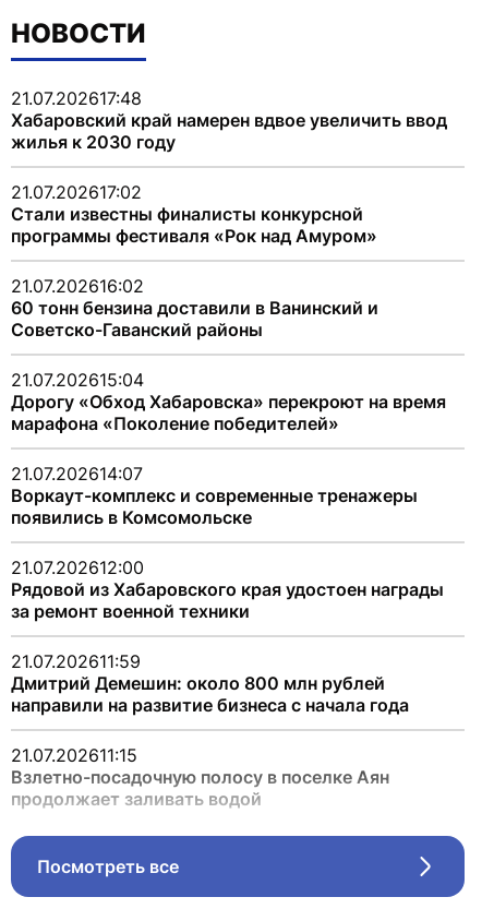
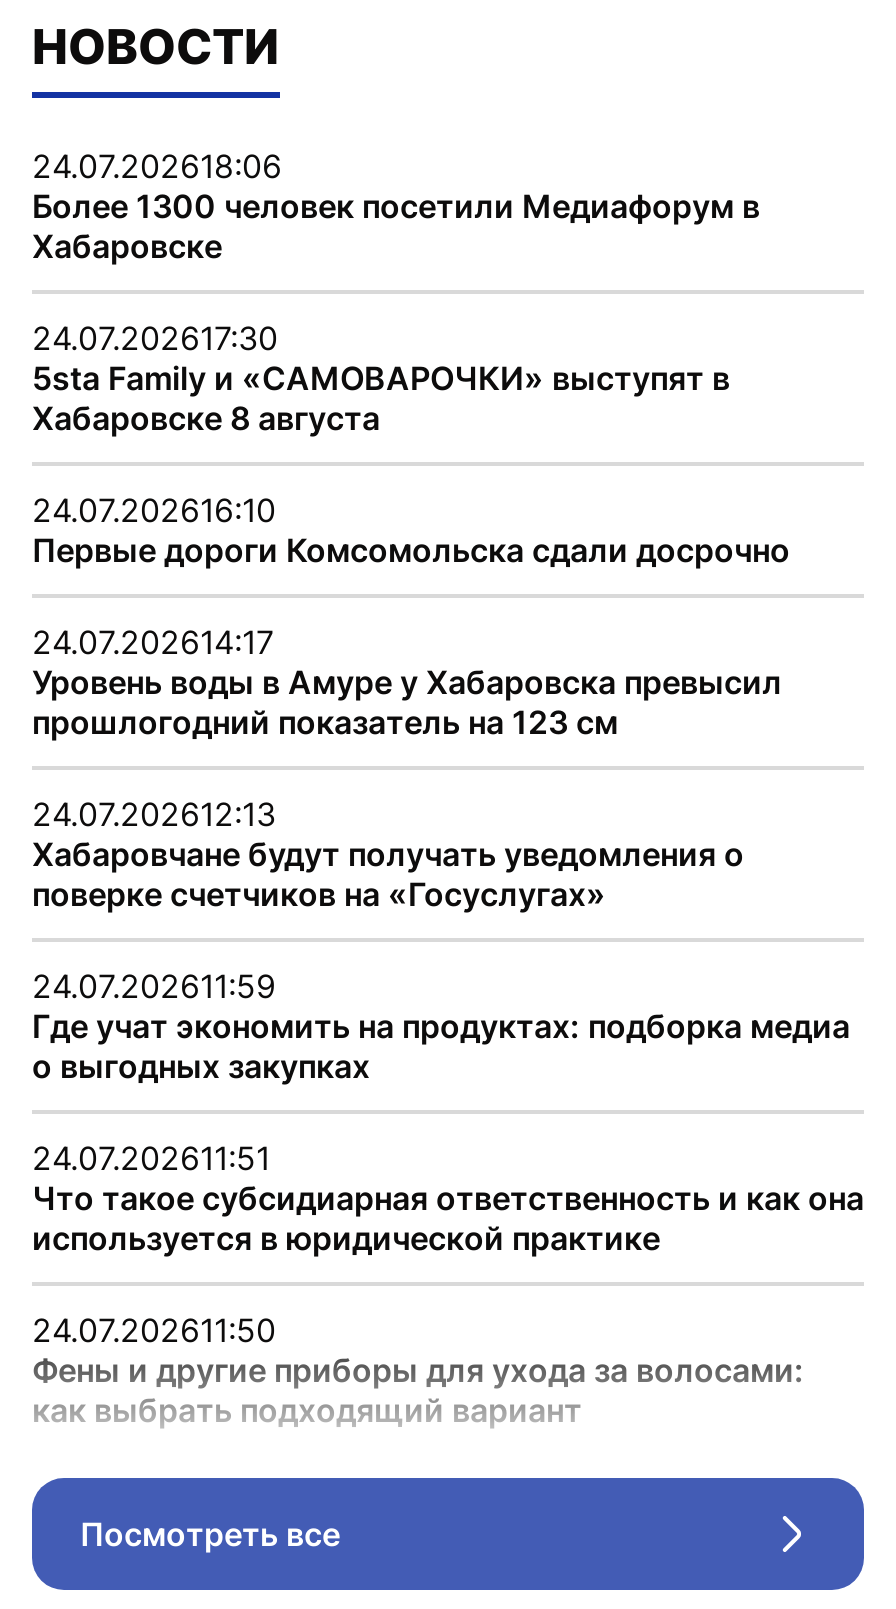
- 21.07.202617:48
- Хабаровский край намерен вдвое увеличить ввод
- жилья к 2030 году
+ 24.07.202618:06
+ Более 1300 человек посетили Медиафорум в
+ Хабаровске

- 21.07.202617:02
- Стали известны финалисты конкурсной
- программы фестиваля «Рок над Амуром»
+ 24.07.202617:30
+ 5sta Family и «САМОВАРОЧКИ» выступят в
+ Хабаровске 8 августа

- 21.07.202616:02
- 60 тонн бензина доставили в Ванинский и
- Советско-Гаванский районы
+ 24.07.202616:10
+ Первые дороги Комсомольска сдали досрочно

- 21.07.202615:04
- Дорогу «Обход Хабаровска» перекроют на время
- марафона «Поколение победителей»
+ 24.07.202614:17
+ Уровень воды в Амуре у Хабаровска превысил
+ прошлогодний показатель на 123 см

- 21.07.202614:07
- Воркаут-комплекс и современные тренажеры
- появились в Комсомольске
+ 24.07.202612:13
+ Хабаровчане будут получать уведомления о
+ поверке счетчиков на «Госуслугах»

- 21.07.202612:00
- Рядовой из Хабаровского края удостоен награды
- за ремонт военной техники
+ 24.07.202611:59
+ Где учат экономить на продуктах: подборка медиа
+ о выгодных закупках

- 21.07.202611:59
- Дмитрий Демешин: около 800 млн рублей
- направили на развитие бизнеса с начала года
+ 24.07.202611:51
+ Что такое субсидиарная ответственность и как она
+ используется в юридической практике

- 21.07.202611:15
- Взлетно-посадочную полосу в поселке Аян
- продолжает заливать водой
+ 24.07.202611:50
+ Фены и другие приборы для ухода за волосами:
+ как выбрать подходящий вариант
